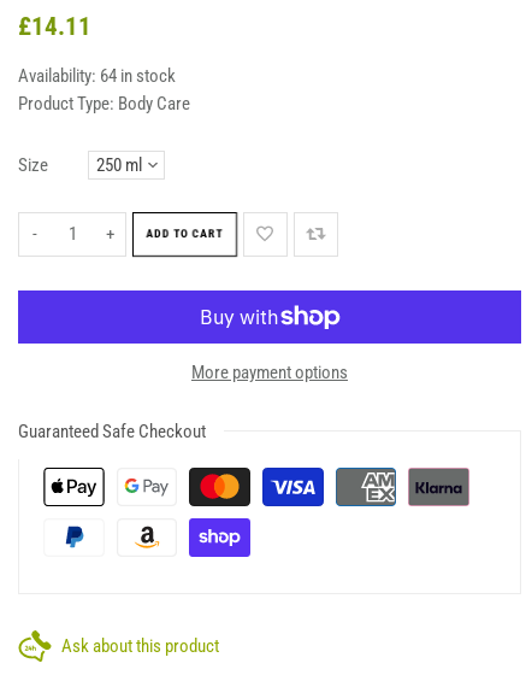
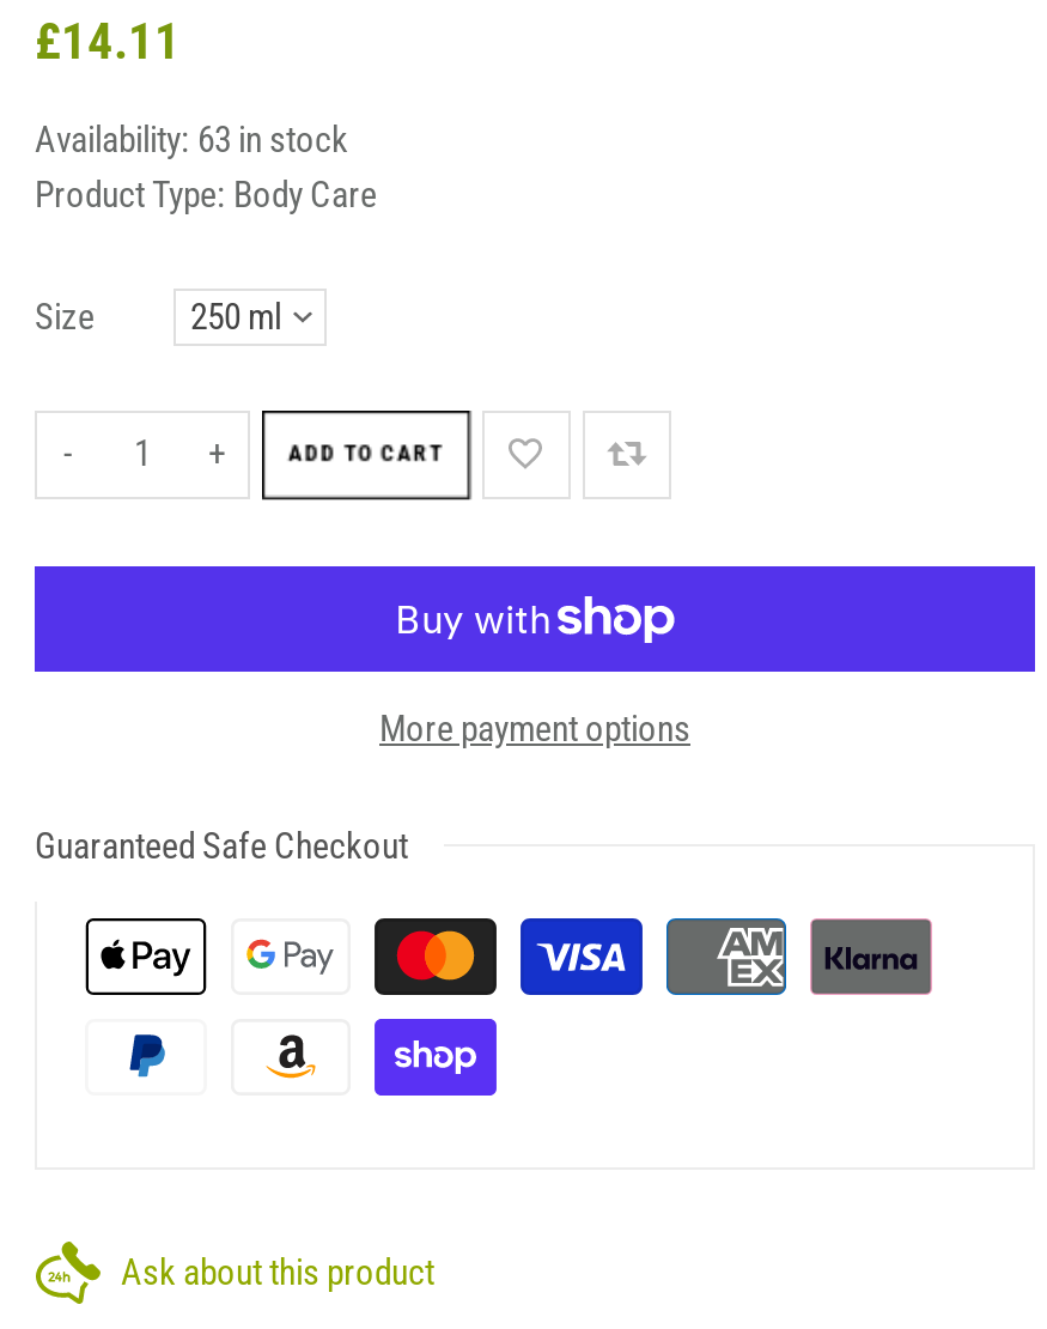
- Availability: 64 in stock
+ Availability: 63 in stock
